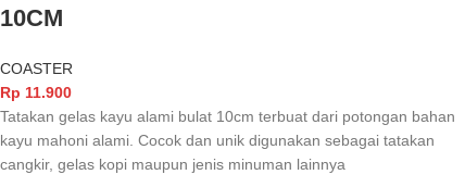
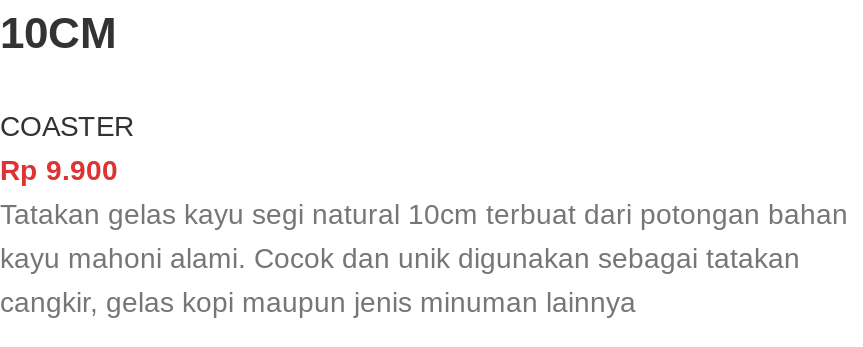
- Rp 11.900
+ Rp 9.900

- Tatakan gelas kayu alami bulat 10cm terbuat dari potongan bahan
+ Tatakan gelas kayu segi natural 10cm terbuat dari potongan bahan
